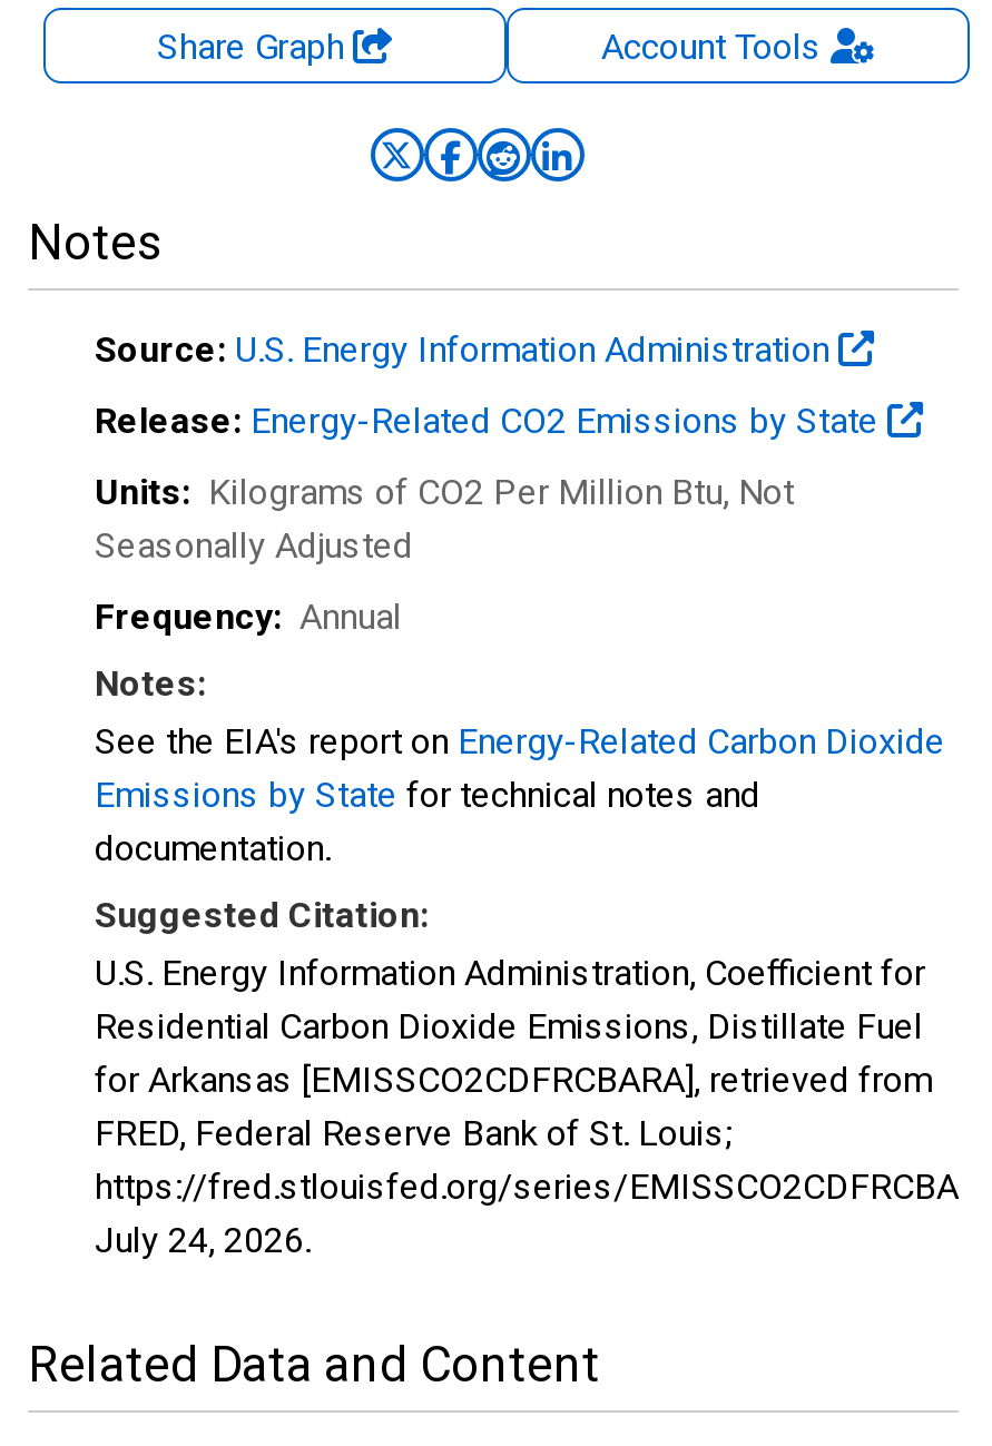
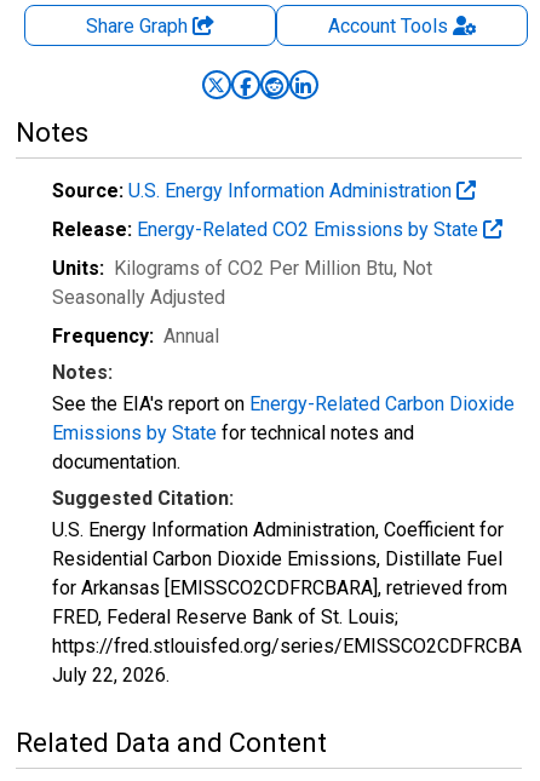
- July 24, 2026.
+ July 22, 2026.
